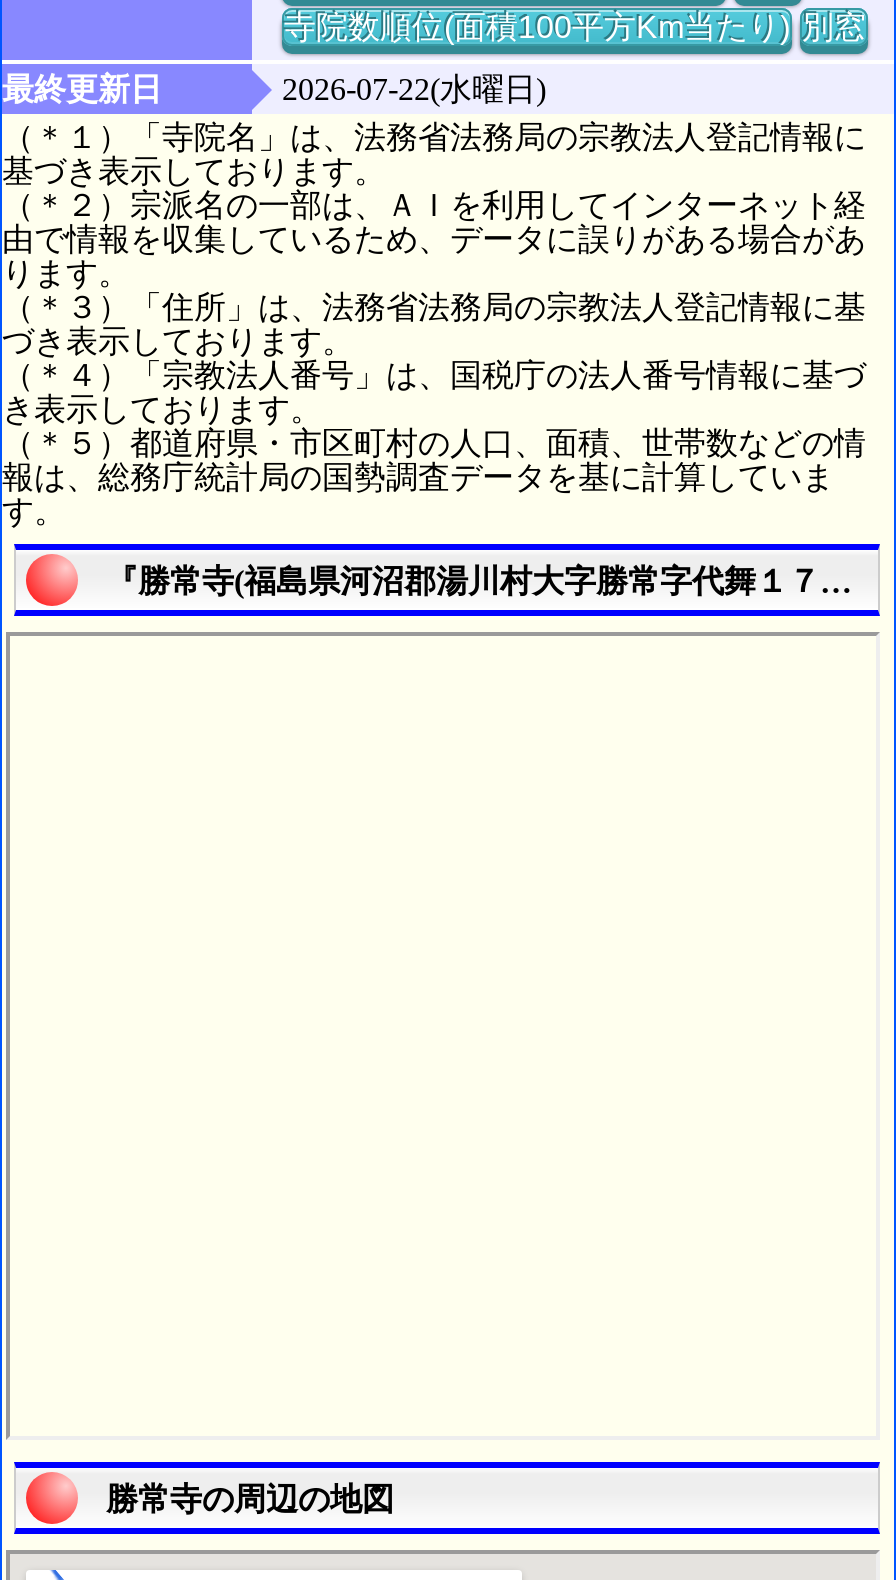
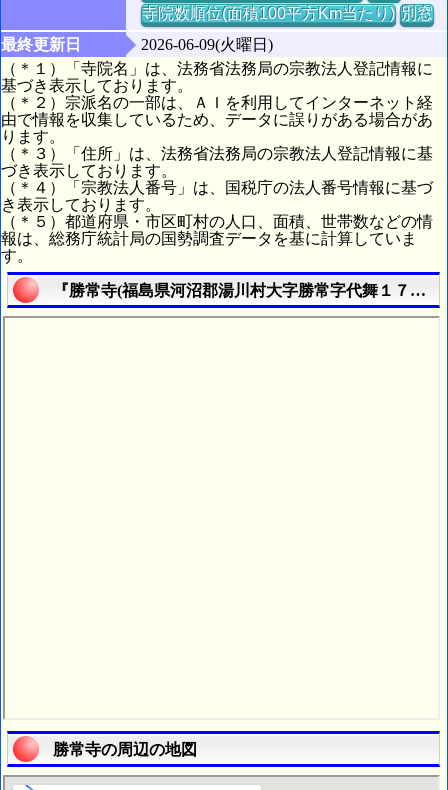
- 2026-07-22(水曜日)
+ 2026-06-09(火曜日)
